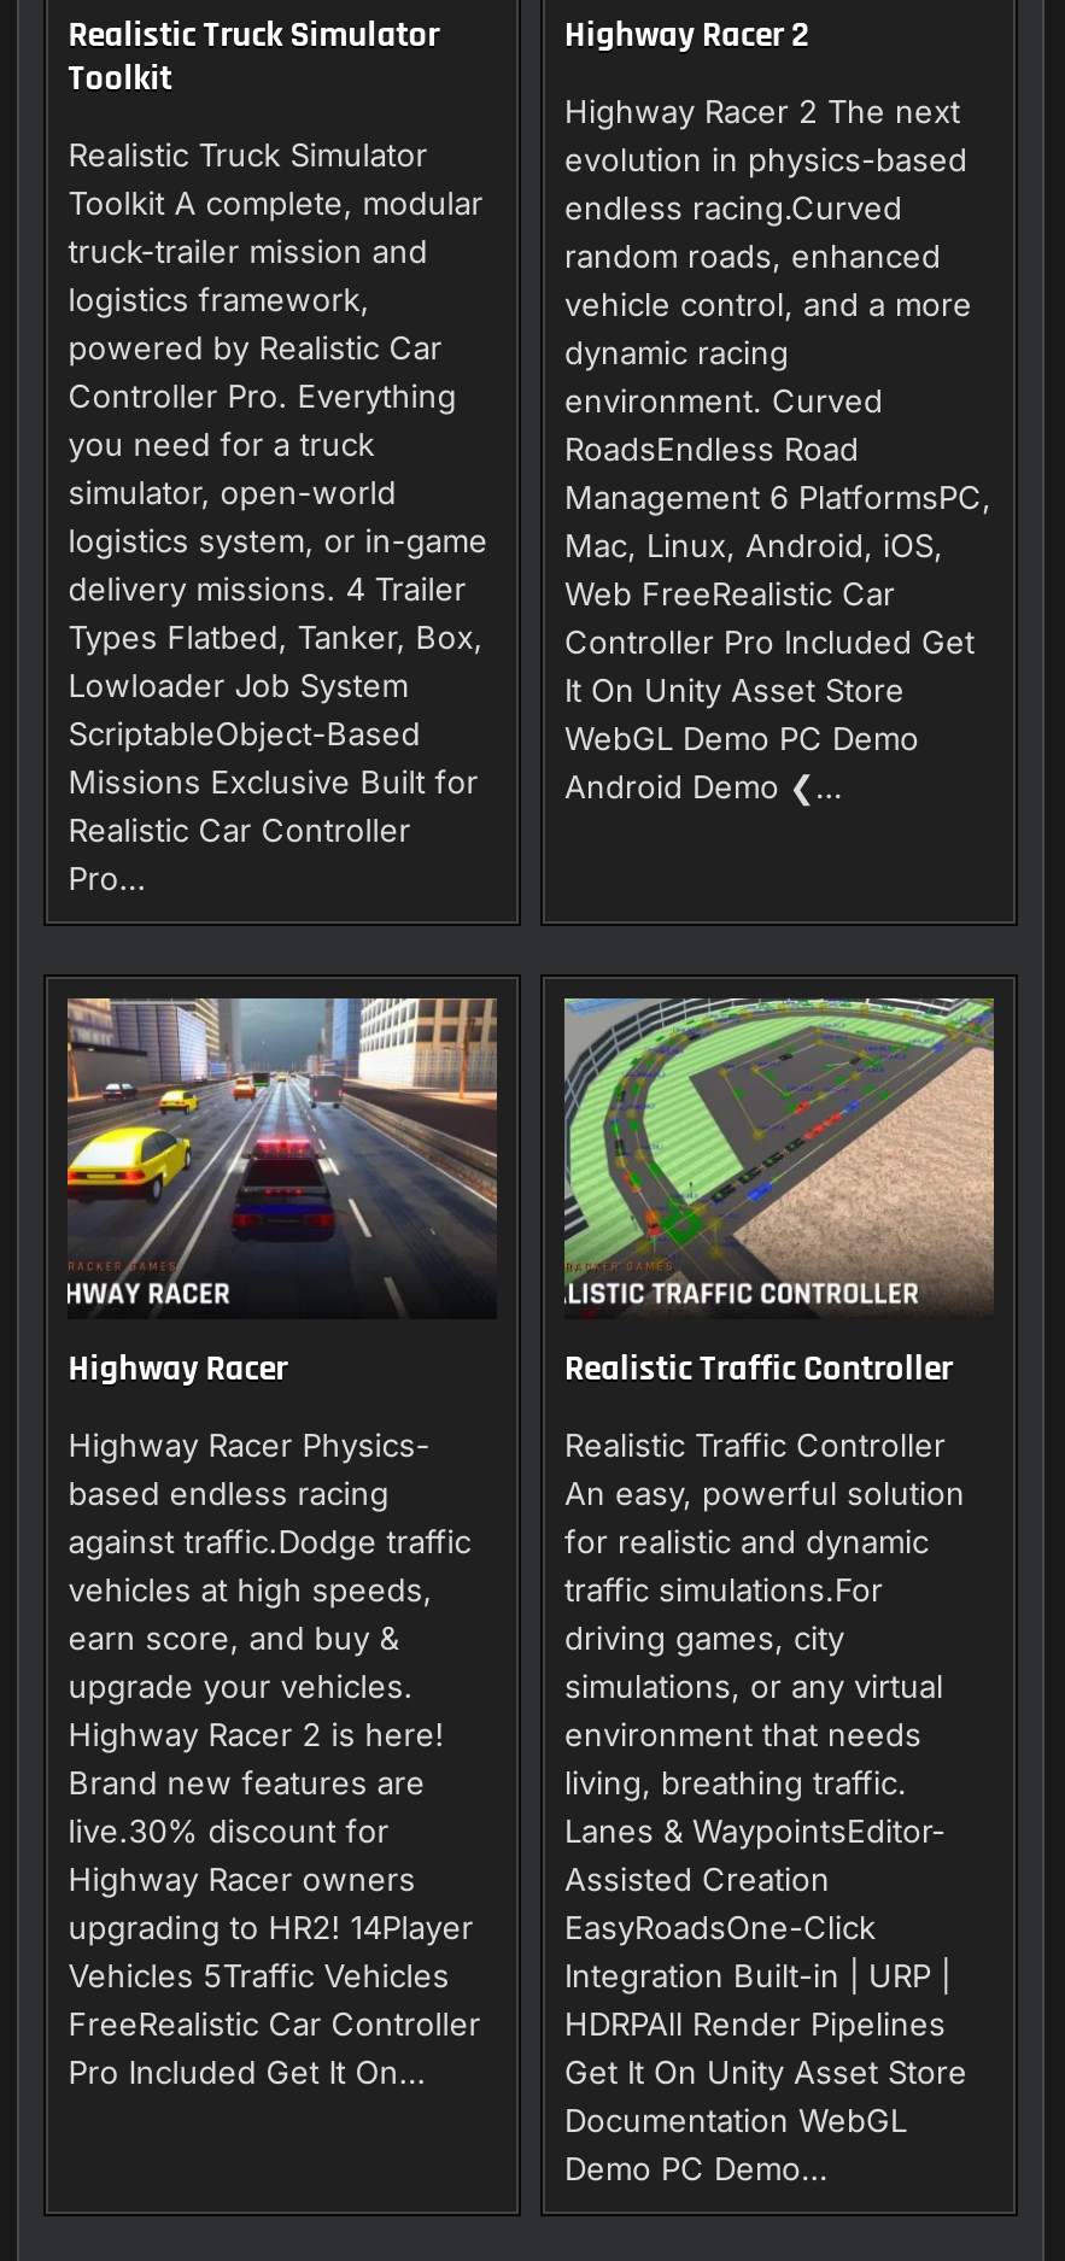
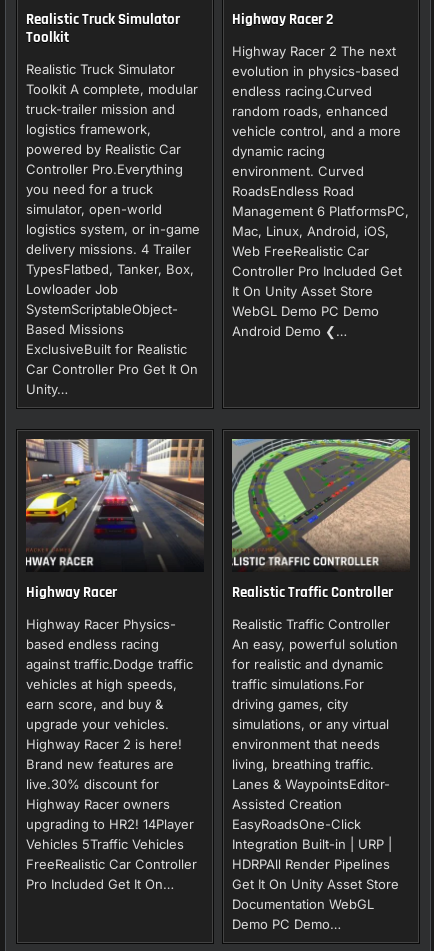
- Controller Pro. Everything
+ Controller Pro.Everything

- Types Flatbed, Tanker, Box,
- Lowloader Job System
- ScriptableObject-Based
- Missions Exclusive Built for
- Realistic Car Controller
- Pro…
+ TypesFlatbed, Tanker, Box,
+ Lowloader Job
+ SystemScriptableObject-
+ Based Missions
+ ExclusiveBuilt for Realistic
+ Car Controller Pro Get It On
+ Unity…
